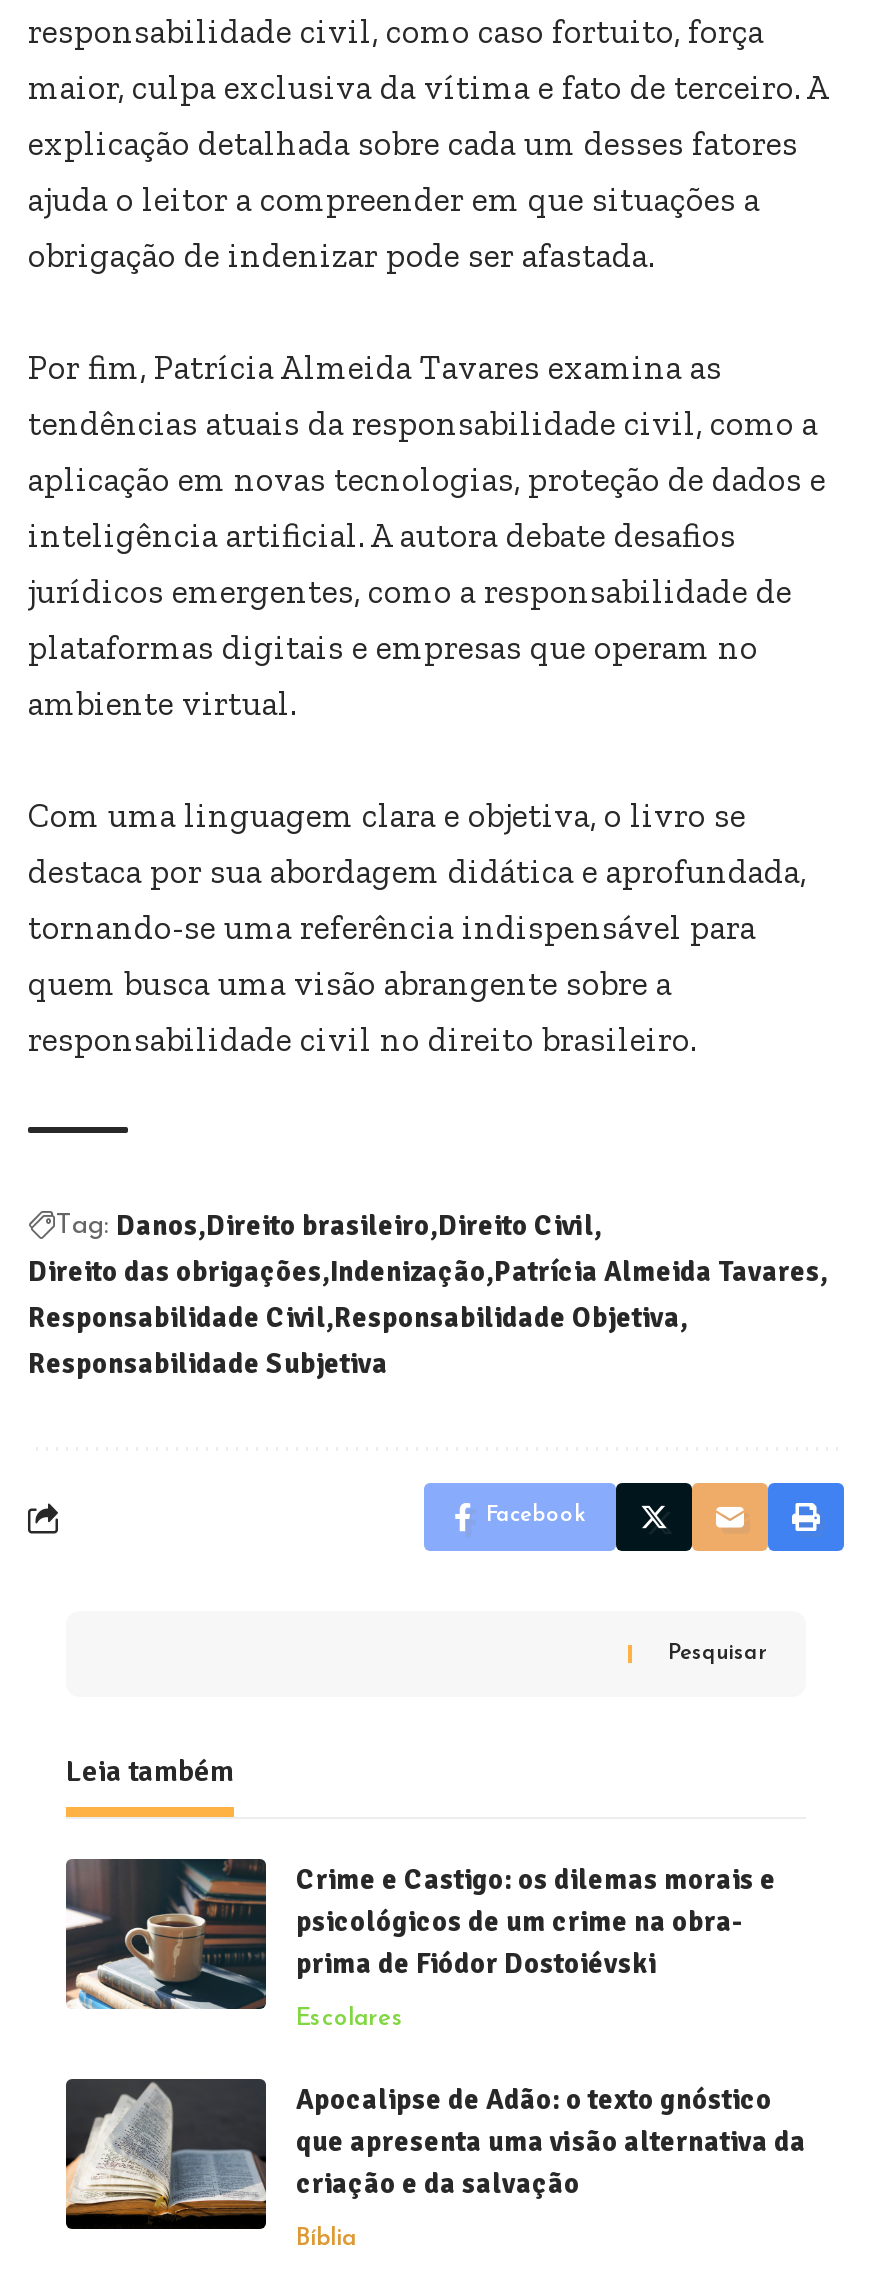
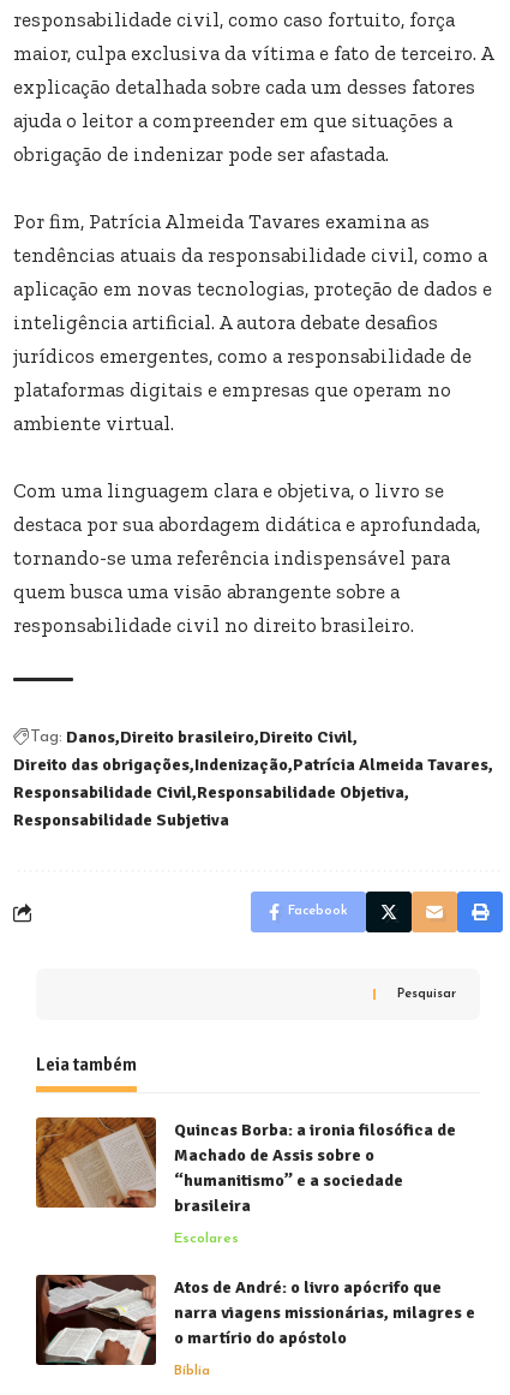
- [image]
- Crime e Castigo: os dilemas morais e
- psicológicos de um crime na obra-
- prima de Fiódor Dostoiévski
+ [image]
+ Quincas Borba: a ironia filosófica de
+ Machado de Assis sobre o
+ “humanitismo” e a sociedade
+ brasileira

- [image]
- Apocalipse de Adão: o texto gnóstico
- que apresenta uma visão alternativa da
- criação e da salvação
+ [image]
+ Atos de André: o livro apócrifo que
+ narra viagens missionárias, milagres e
+ o martírio do apóstolo
